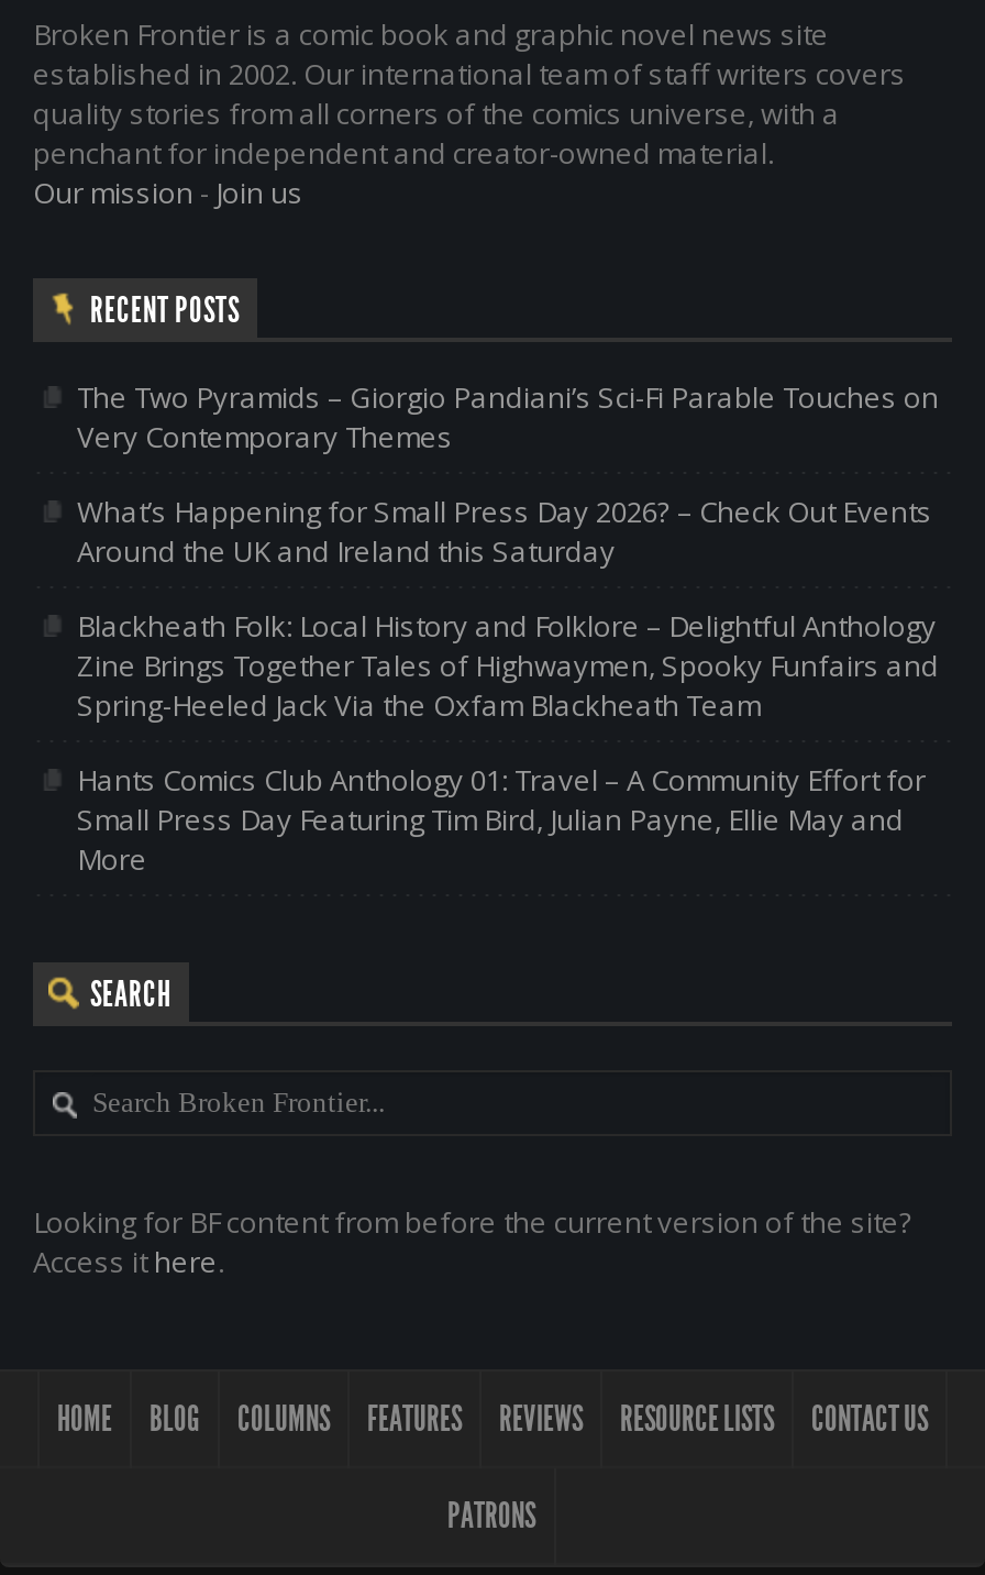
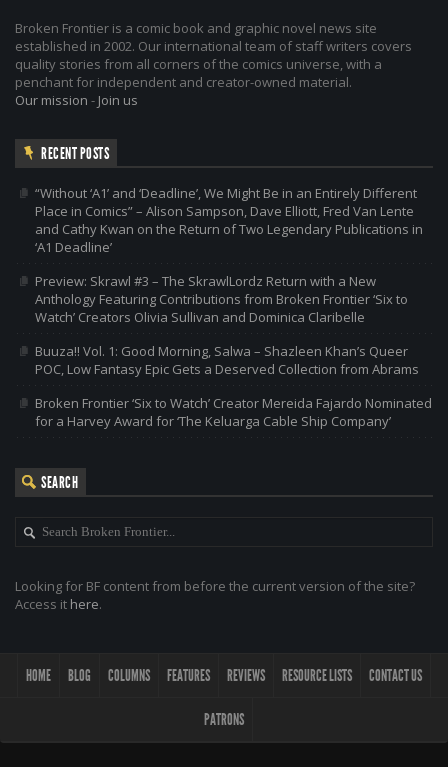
- The Two Pyramids – Giorgio Pandiani’s Sci-Fi Parable Touches on
- Very Contemporary Themes
+ “Without ‘A1’ and ‘Deadline’, We Might Be in an Entirely Different
+ Place in Comics” – Alison Sampson, Dave Elliott, Fred Van Lente
+ and Cathy Kwan on the Return of Two Legendary Publications in
+ ‘A1 Deadline’

- What’s Happening for Small Press Day 2026? – Check Out Events
- Around the UK and Ireland this Saturday
+ Preview: Skrawl #3 – The SkrawlLordz Return with a New
+ Anthology Featuring Contributions from Broken Frontier ‘Six to
+ Watch’ Creators Olivia Sullivan and Dominica Claribelle

- Blackheath Folk: Local History and Folklore – Delightful Anthology
- Zine Brings Together Tales of Highwaymen, Spooky Funfairs and
- Spring-Heeled Jack Via the Oxfam Blackheath Team
+ Buuza!! Vol. 1: Good Morning, Salwa – Shazleen Khan’s Queer
+ POC, Low Fantasy Epic Gets a Deserved Collection from Abrams

- Hants Comics Club Anthology 01: Travel – A Community Effort for
- Small Press Day Featuring Tim Bird, Julian Payne, Ellie May and
- More
+ Broken Frontier ‘Six to Watch’ Creator Mereida Fajardo Nominated
+ for a Harvey Award for ‘The Keluarga Cable Ship Company’
